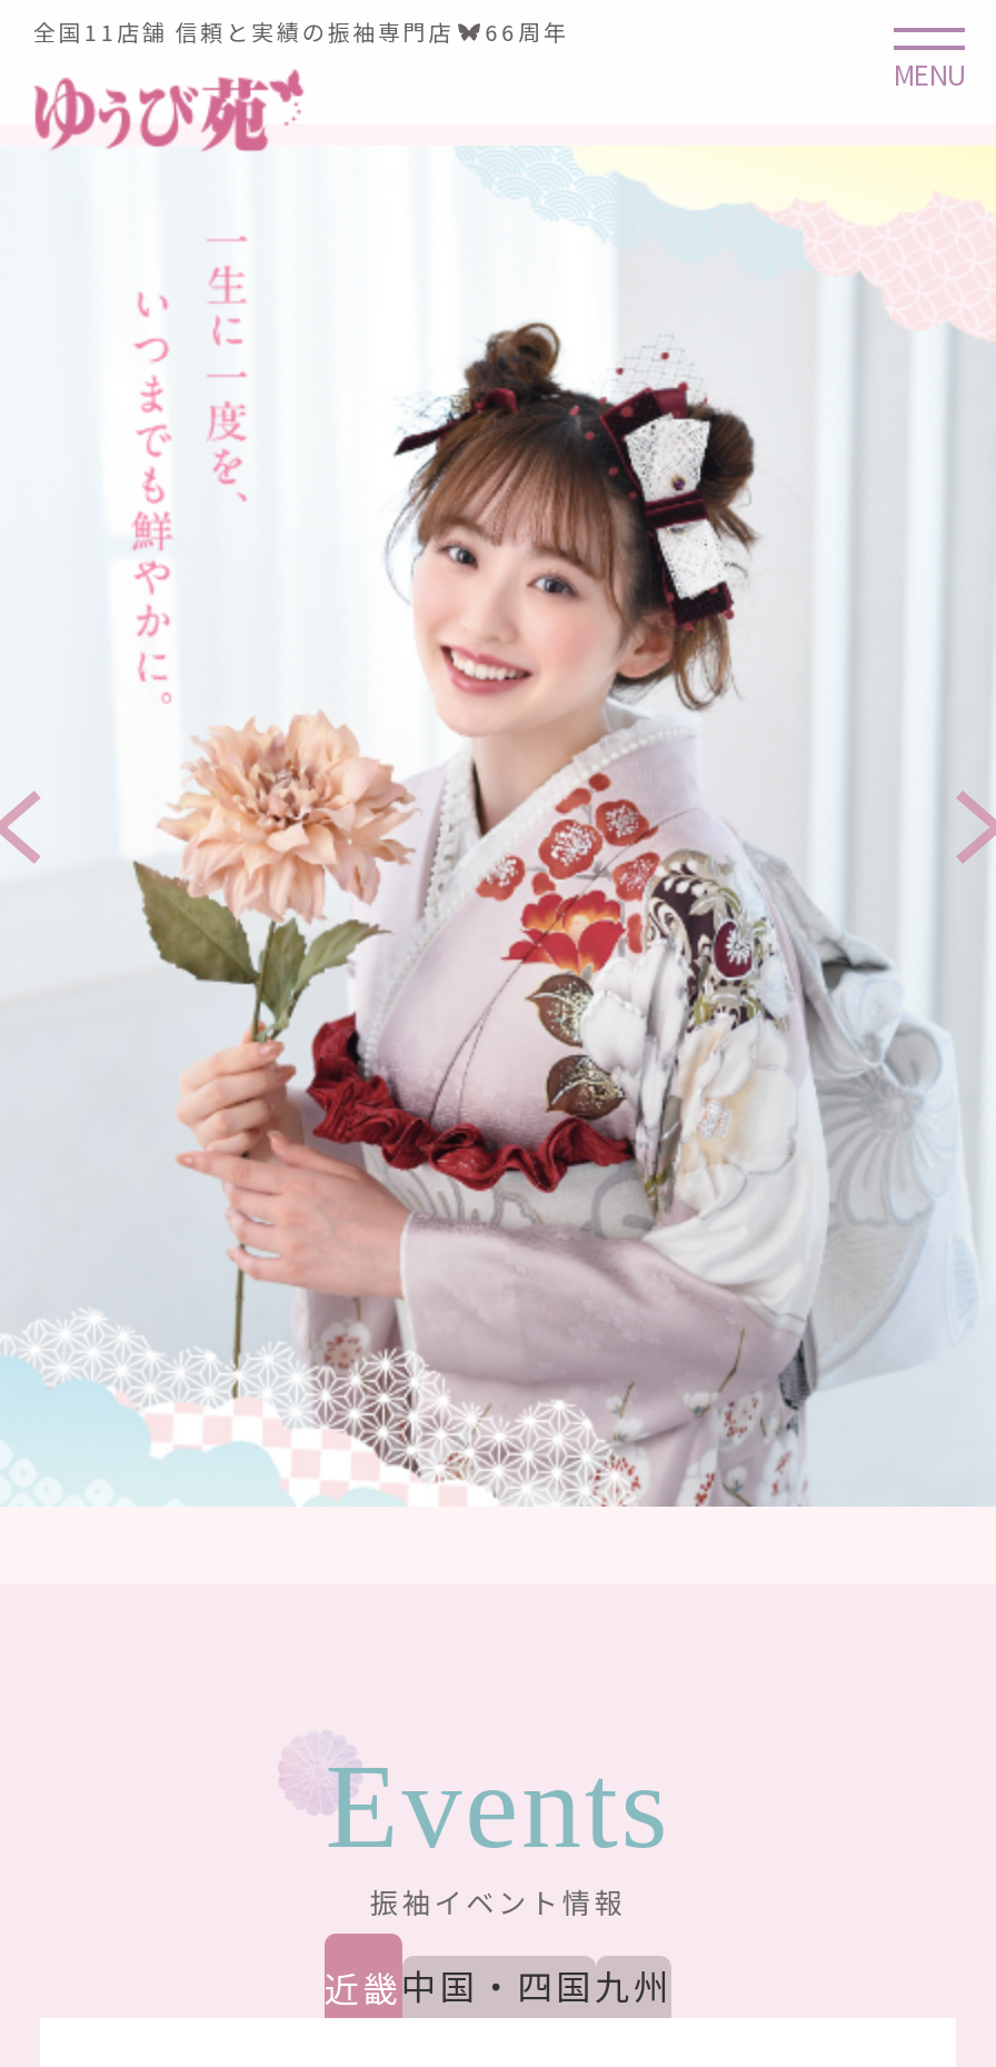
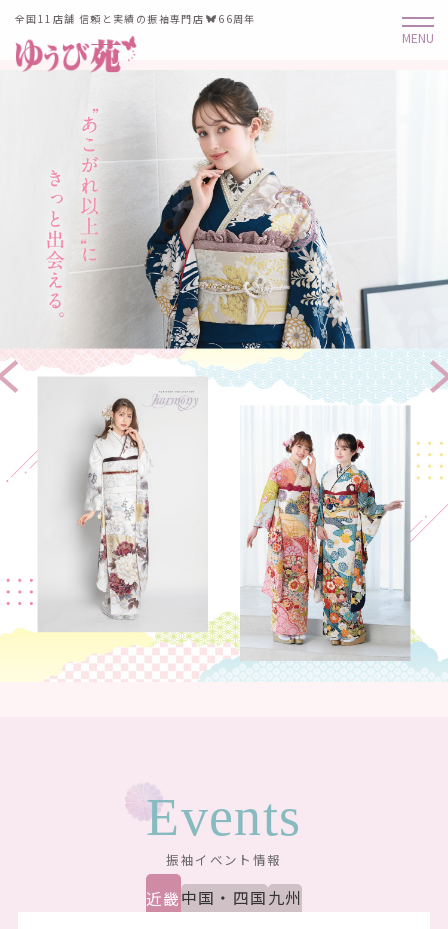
- [image]
+ [image]
